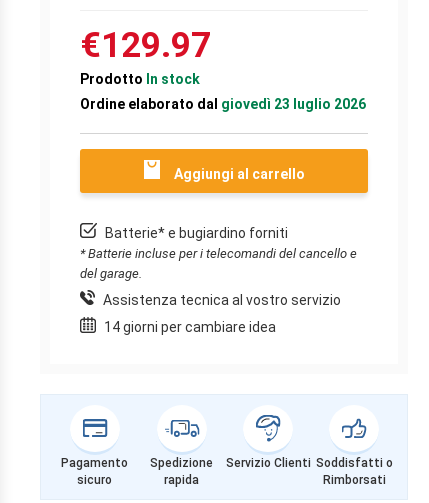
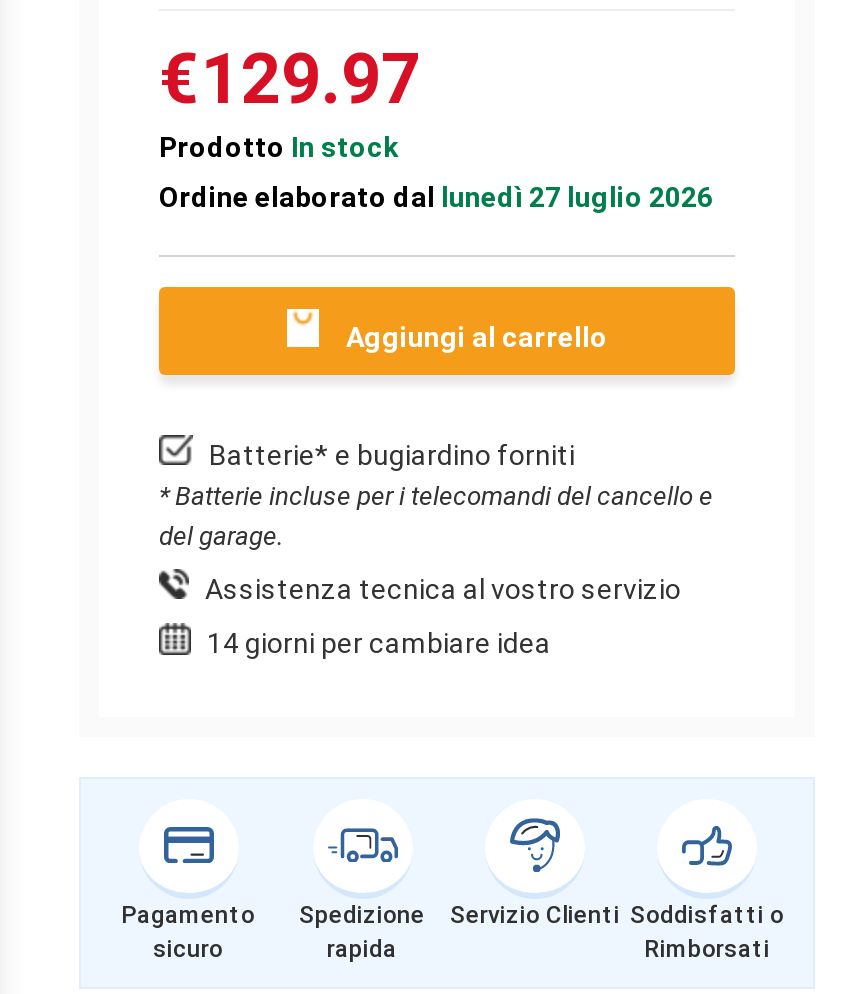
- Ordine elaborato dal giovedì 23 luglio 2026
+ Ordine elaborato dal lunedì 27 luglio 2026
